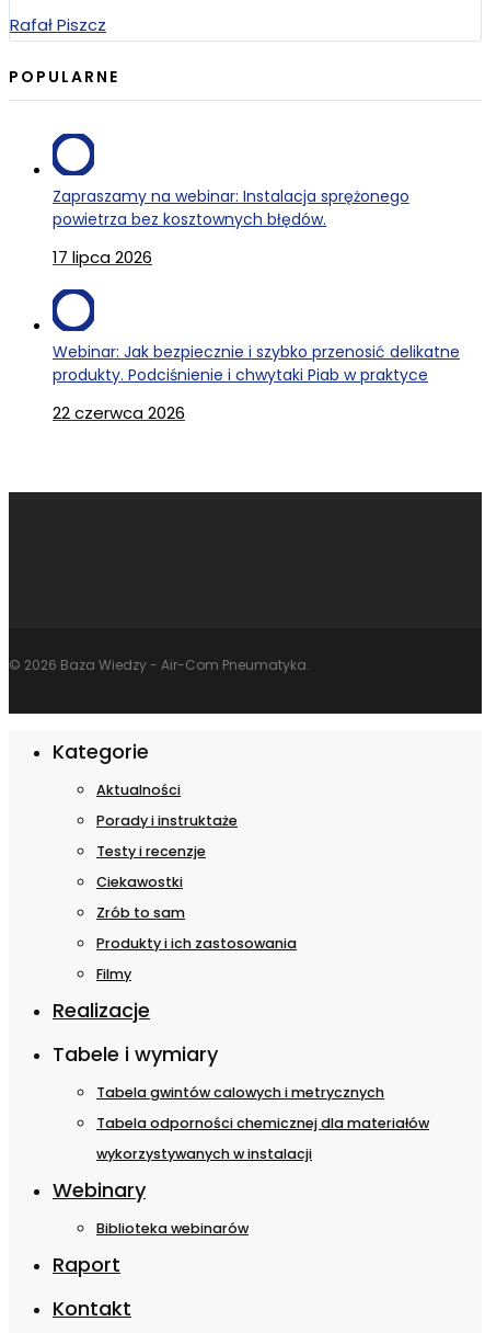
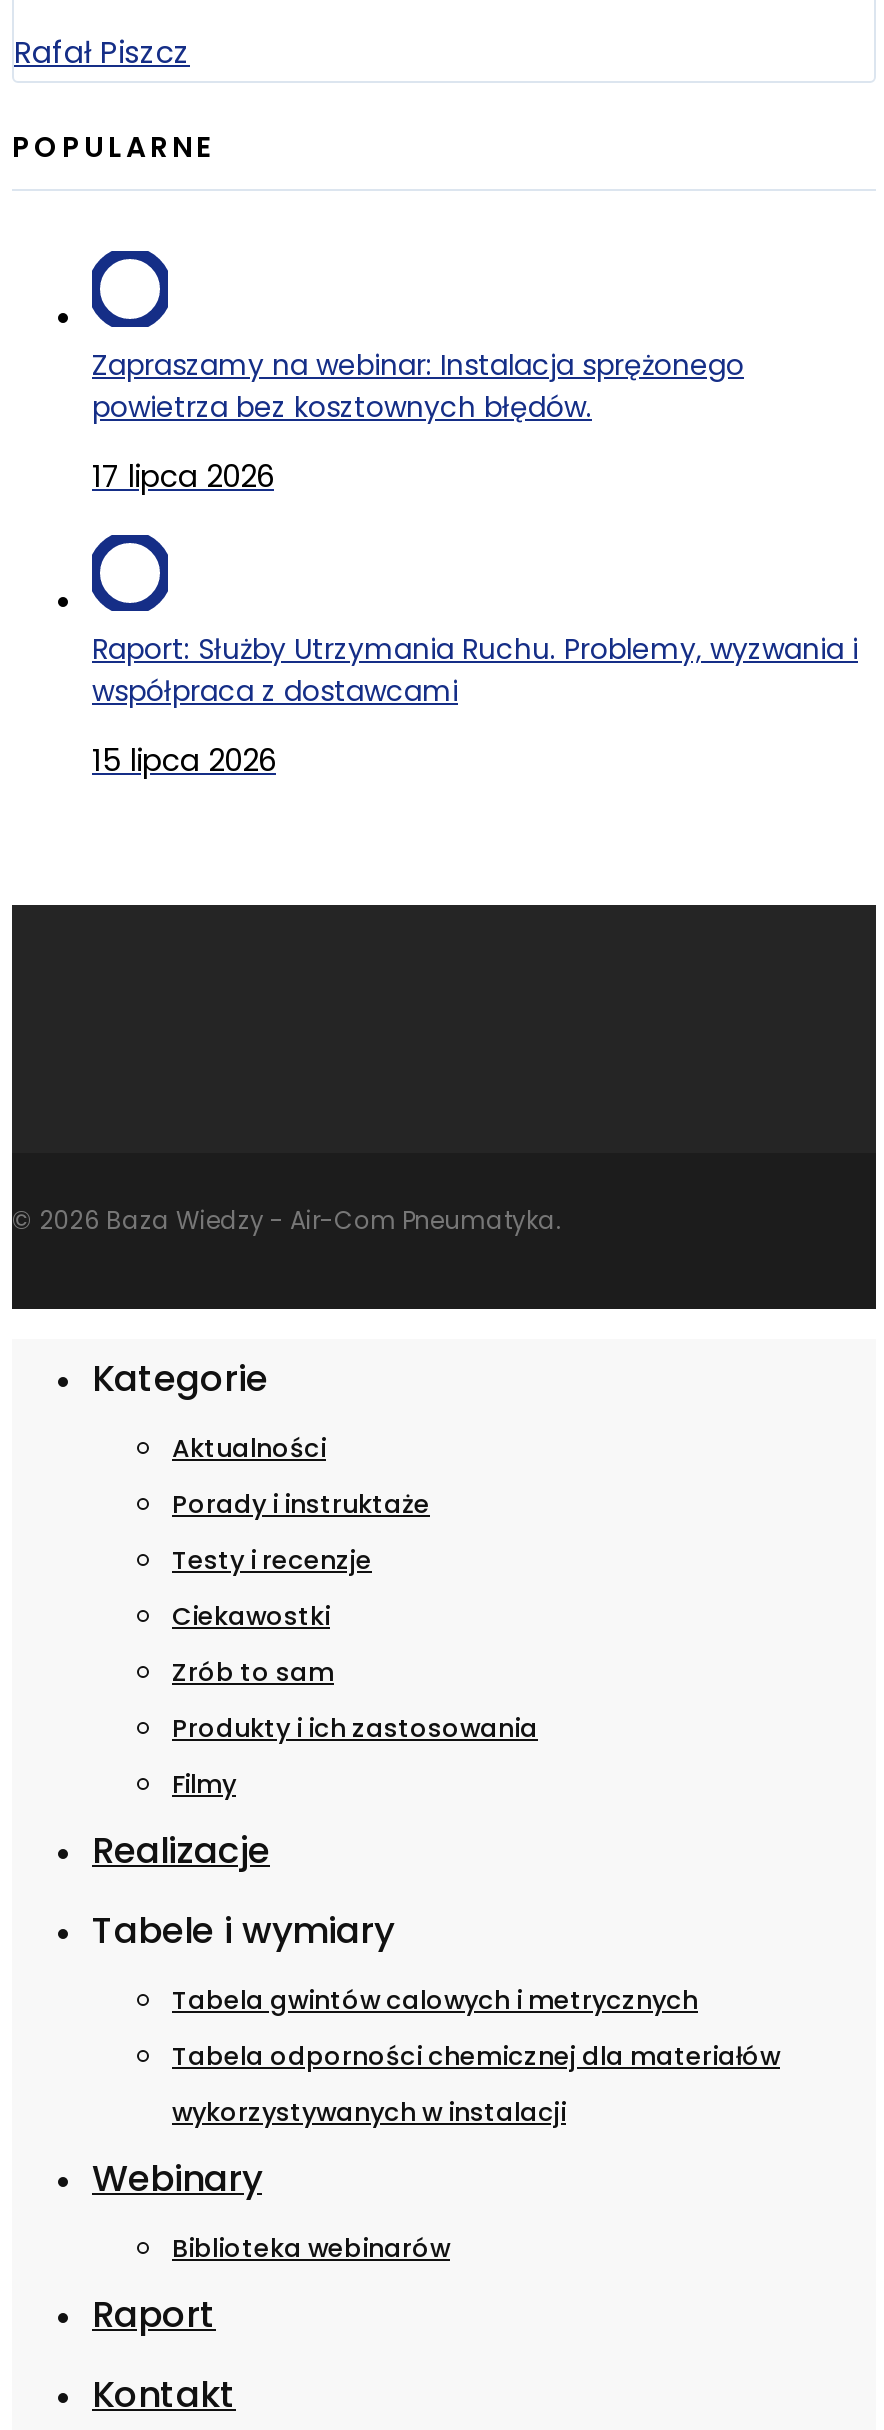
- Webinar: Jak bezpiecznie i szybko przenosić delikatne
- produkty. Podciśnienie i chwytaki Piab w praktyce
+ Raport: Służby Utrzymania Ruchu. Problemy, wyzwania i
+ współpraca z dostawcami

- 22 czerwca 2026
+ 15 lipca 2026
